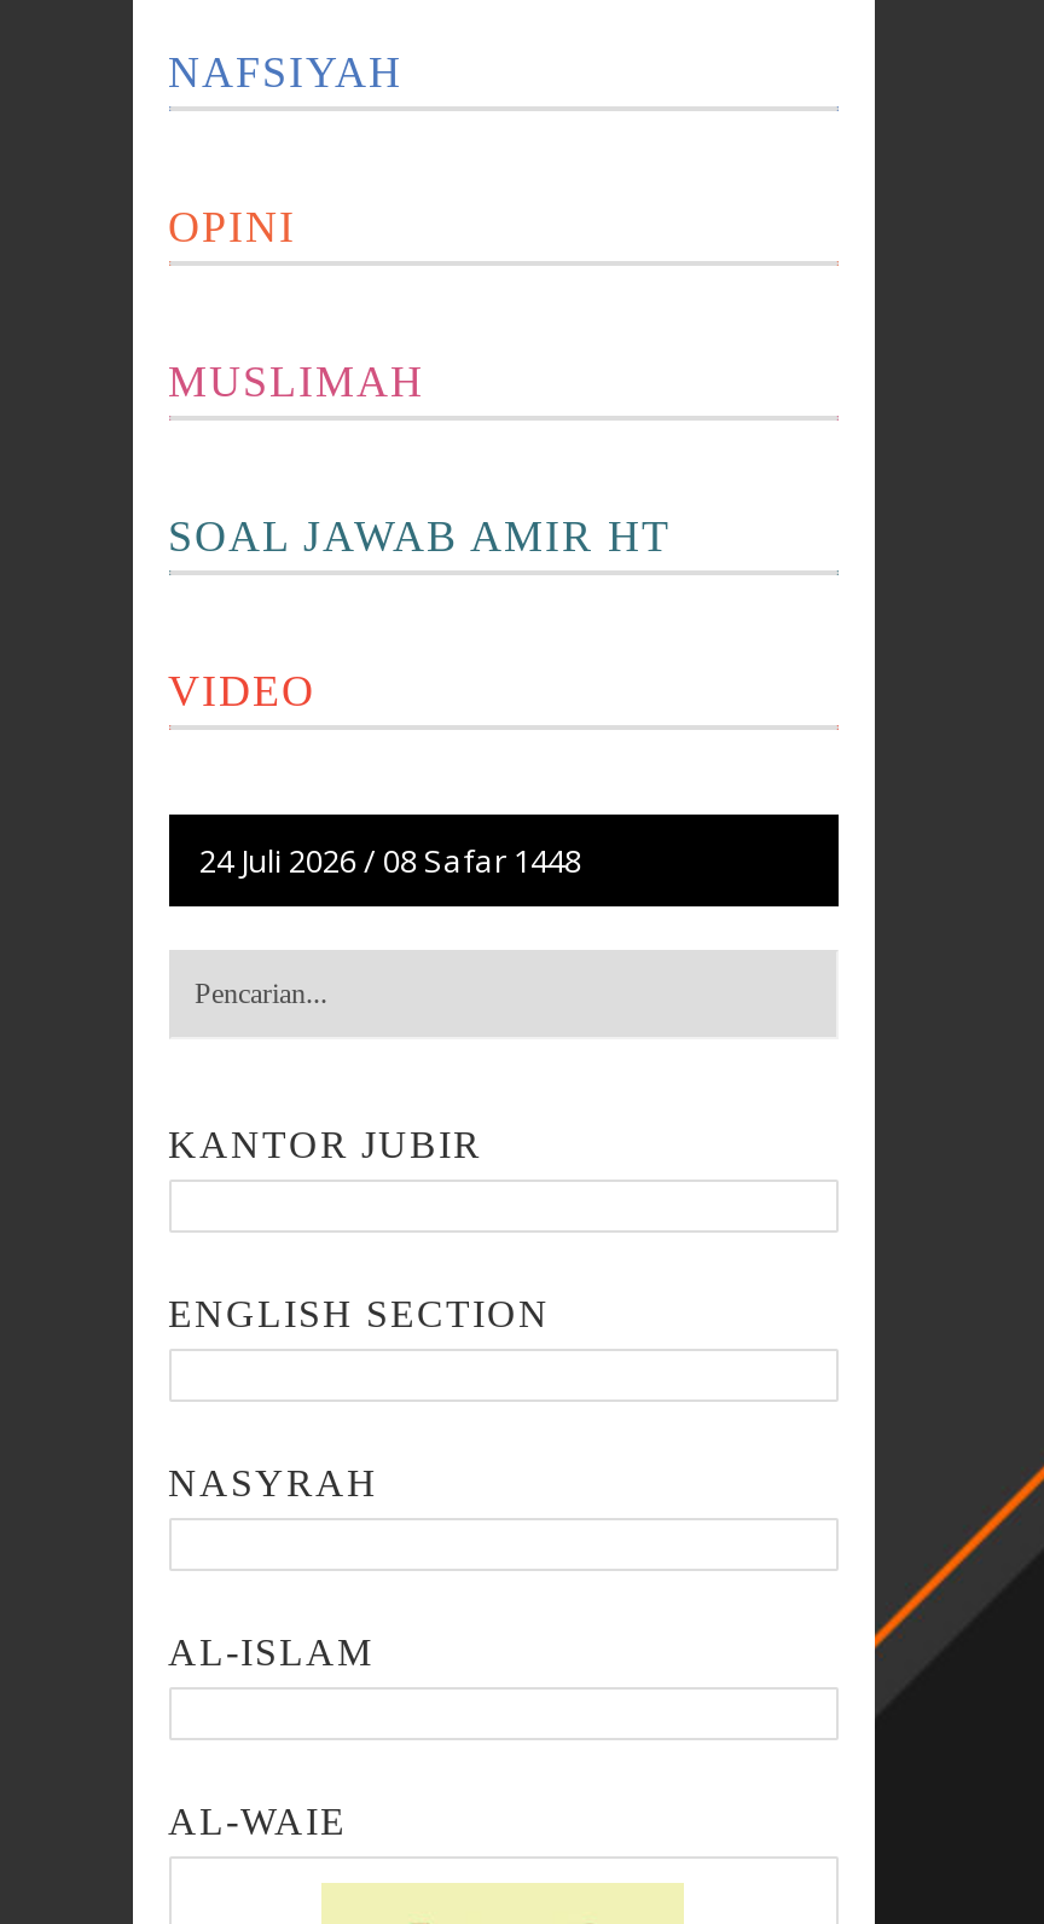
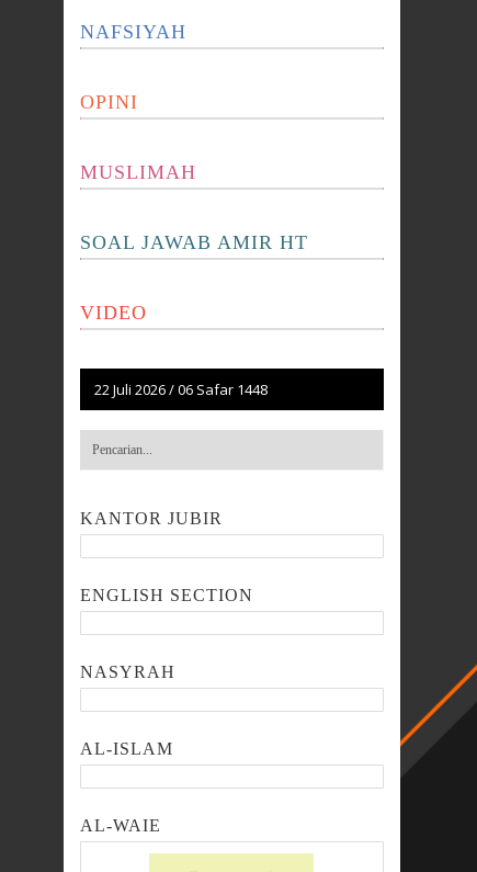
- 24 Juli 2026 / 08 Safar 1448
+ 22 Juli 2026 / 06 Safar 1448
